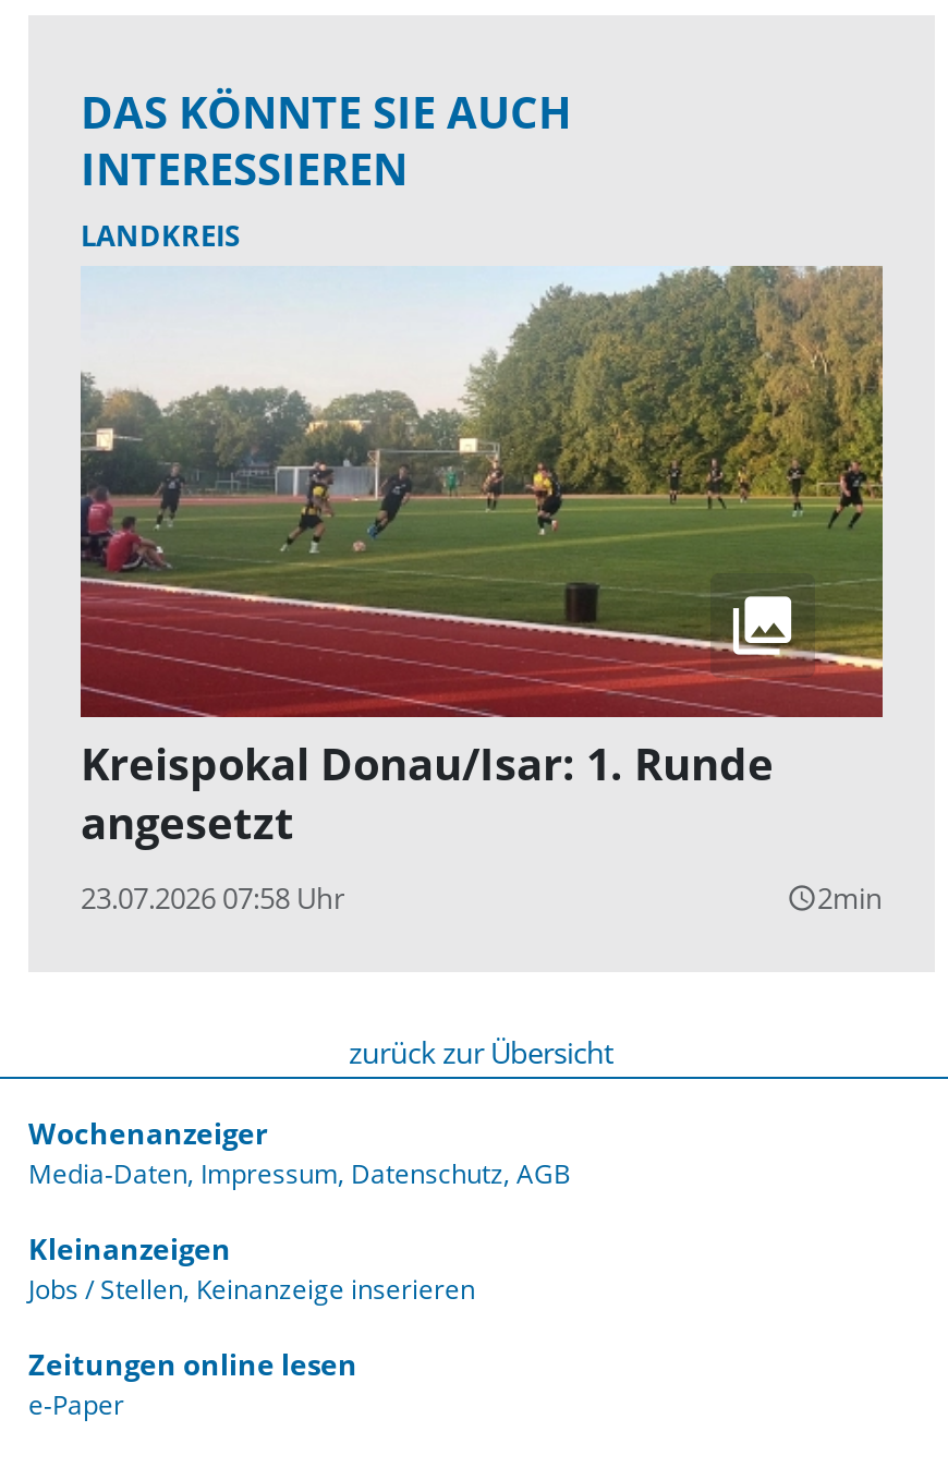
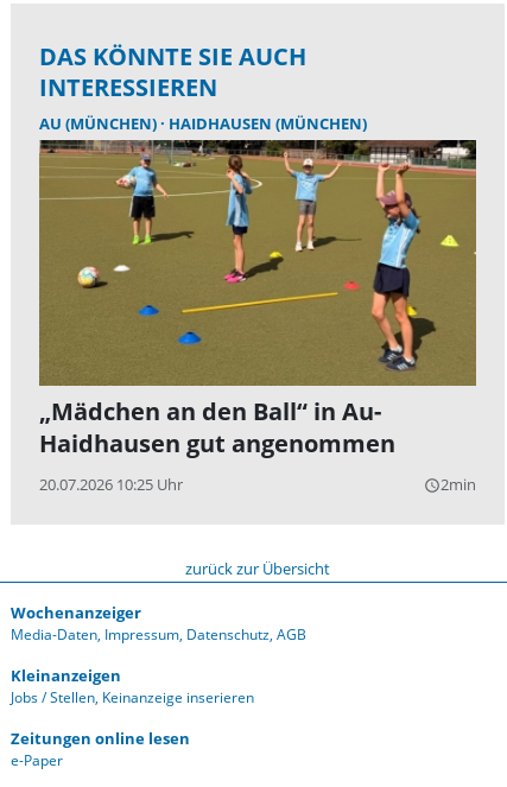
- LANDKREIS
+ AU (MÜNCHEN) HAIDHAUSEN (MÜNCHEN)

- [image]
- Kreispokal Donau/Isar: 1. Runde
- angesetzt
- 23.07.2026 07:58 Uhr
+ [image]
+ „Mädchen an den Ball“ in Au-
+ Haidhausen gut angenommen
+ 20.07.2026 10:25 Uhr
